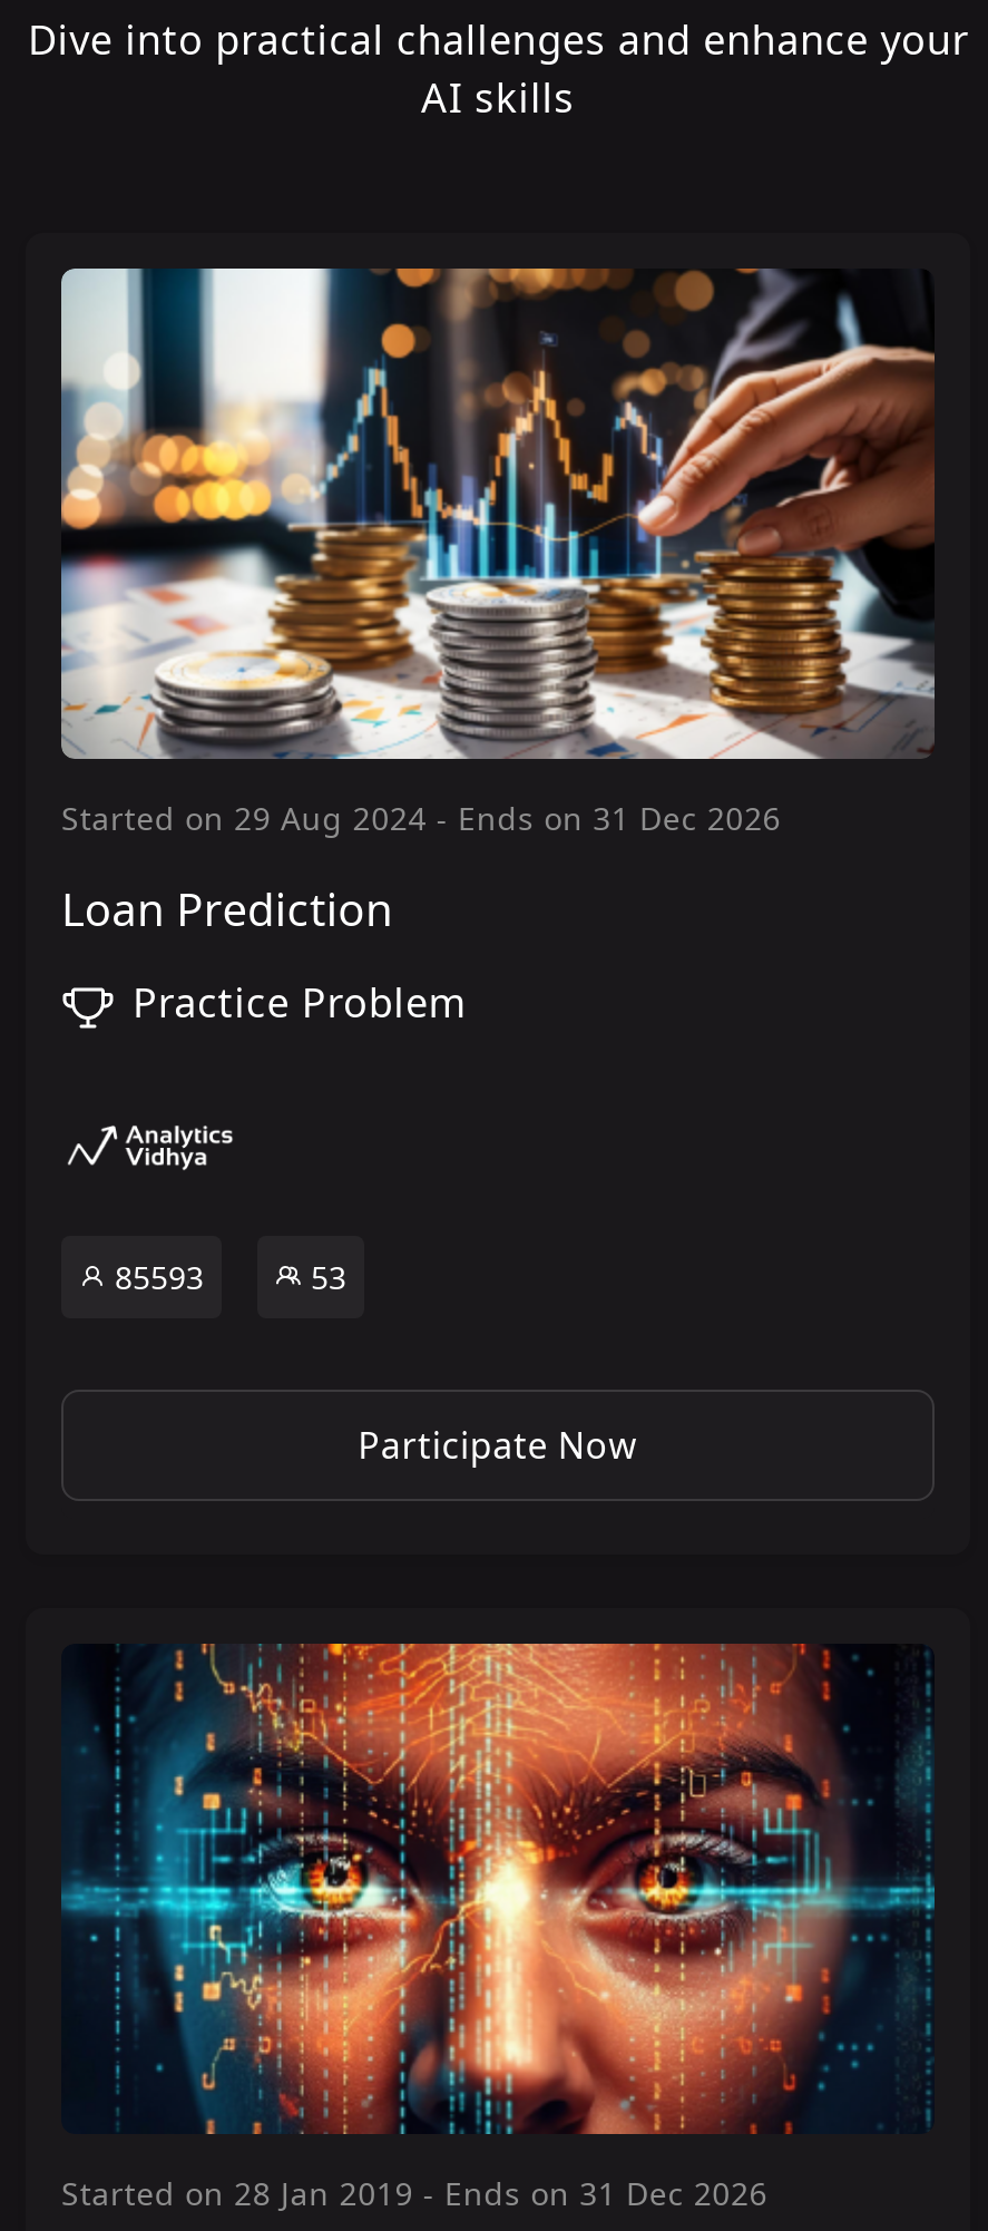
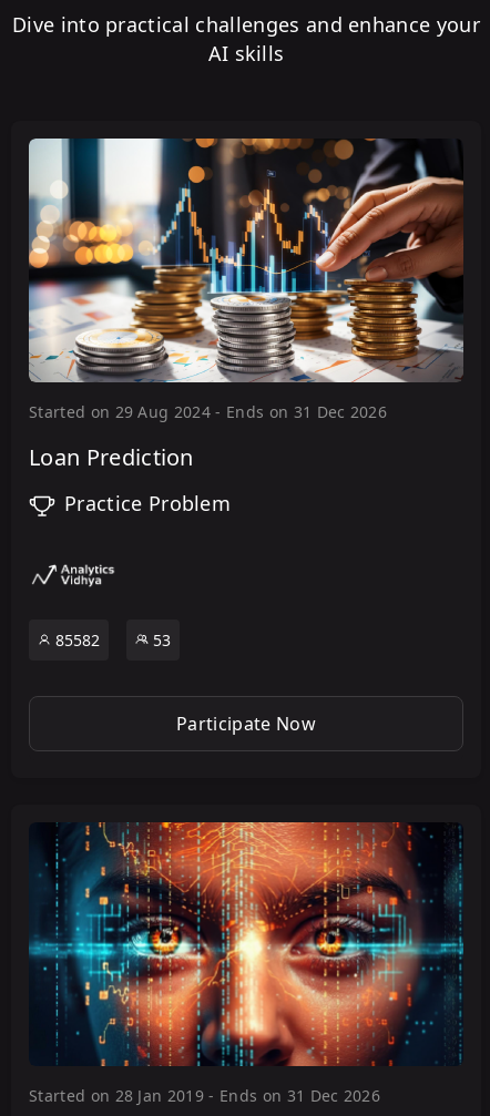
- 85593
+ 85582
